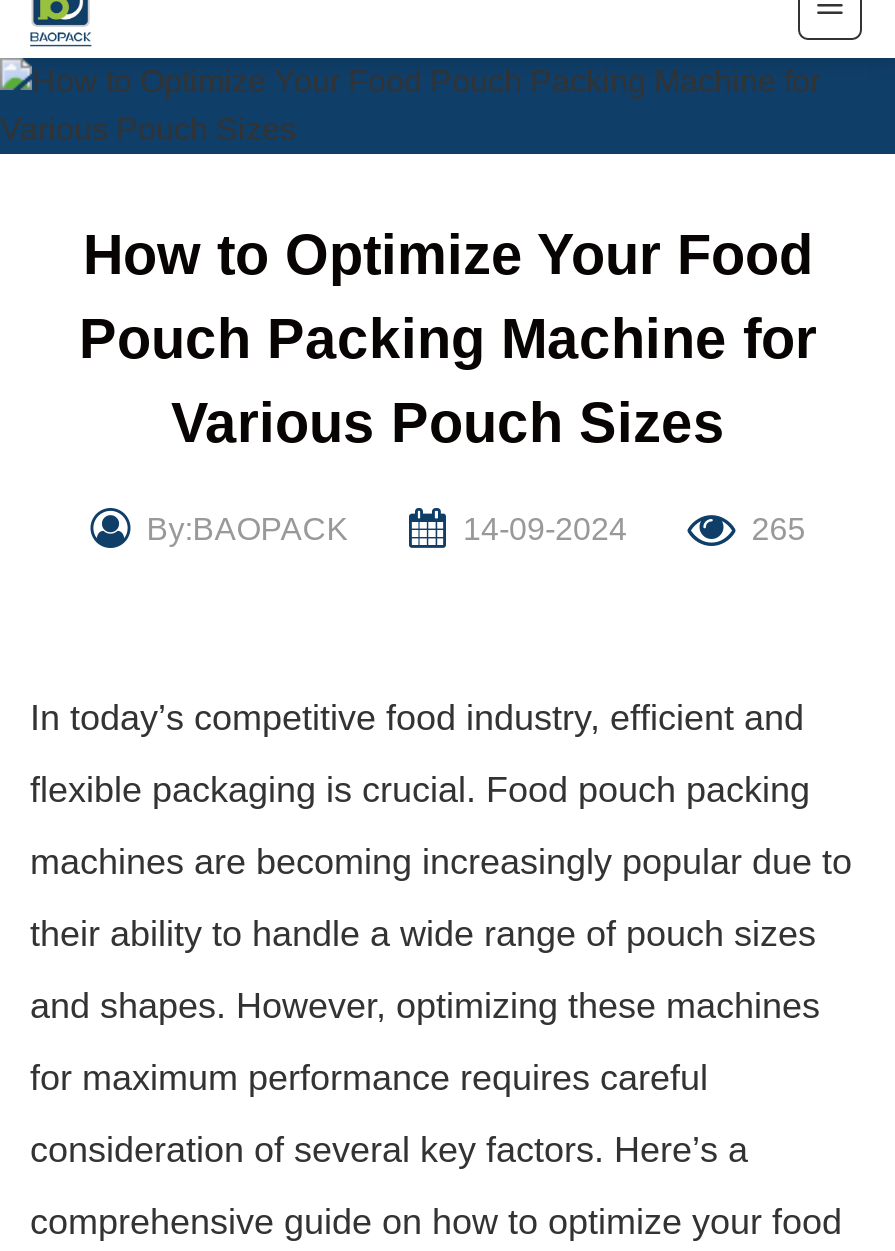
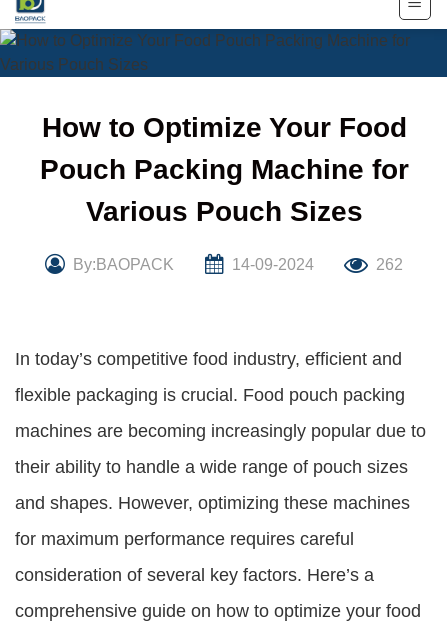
- 265
+ 262
